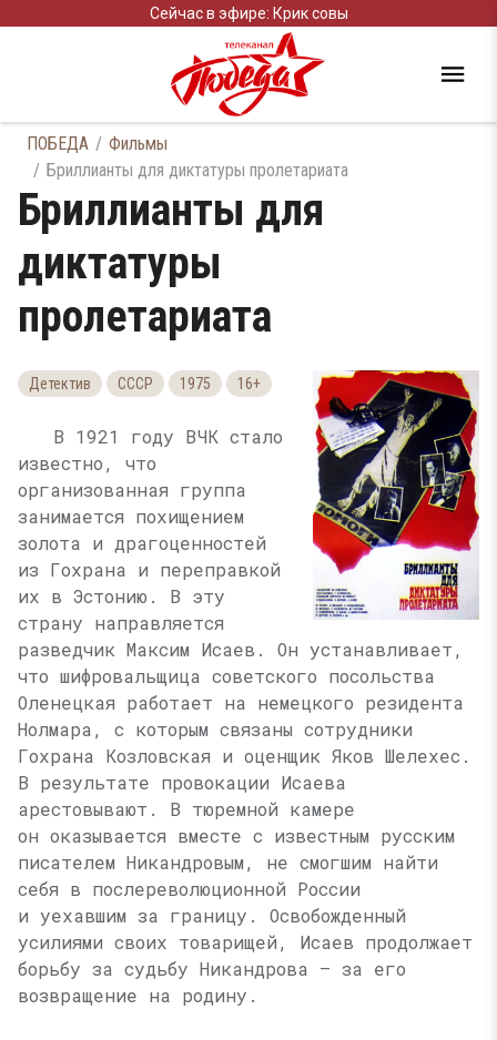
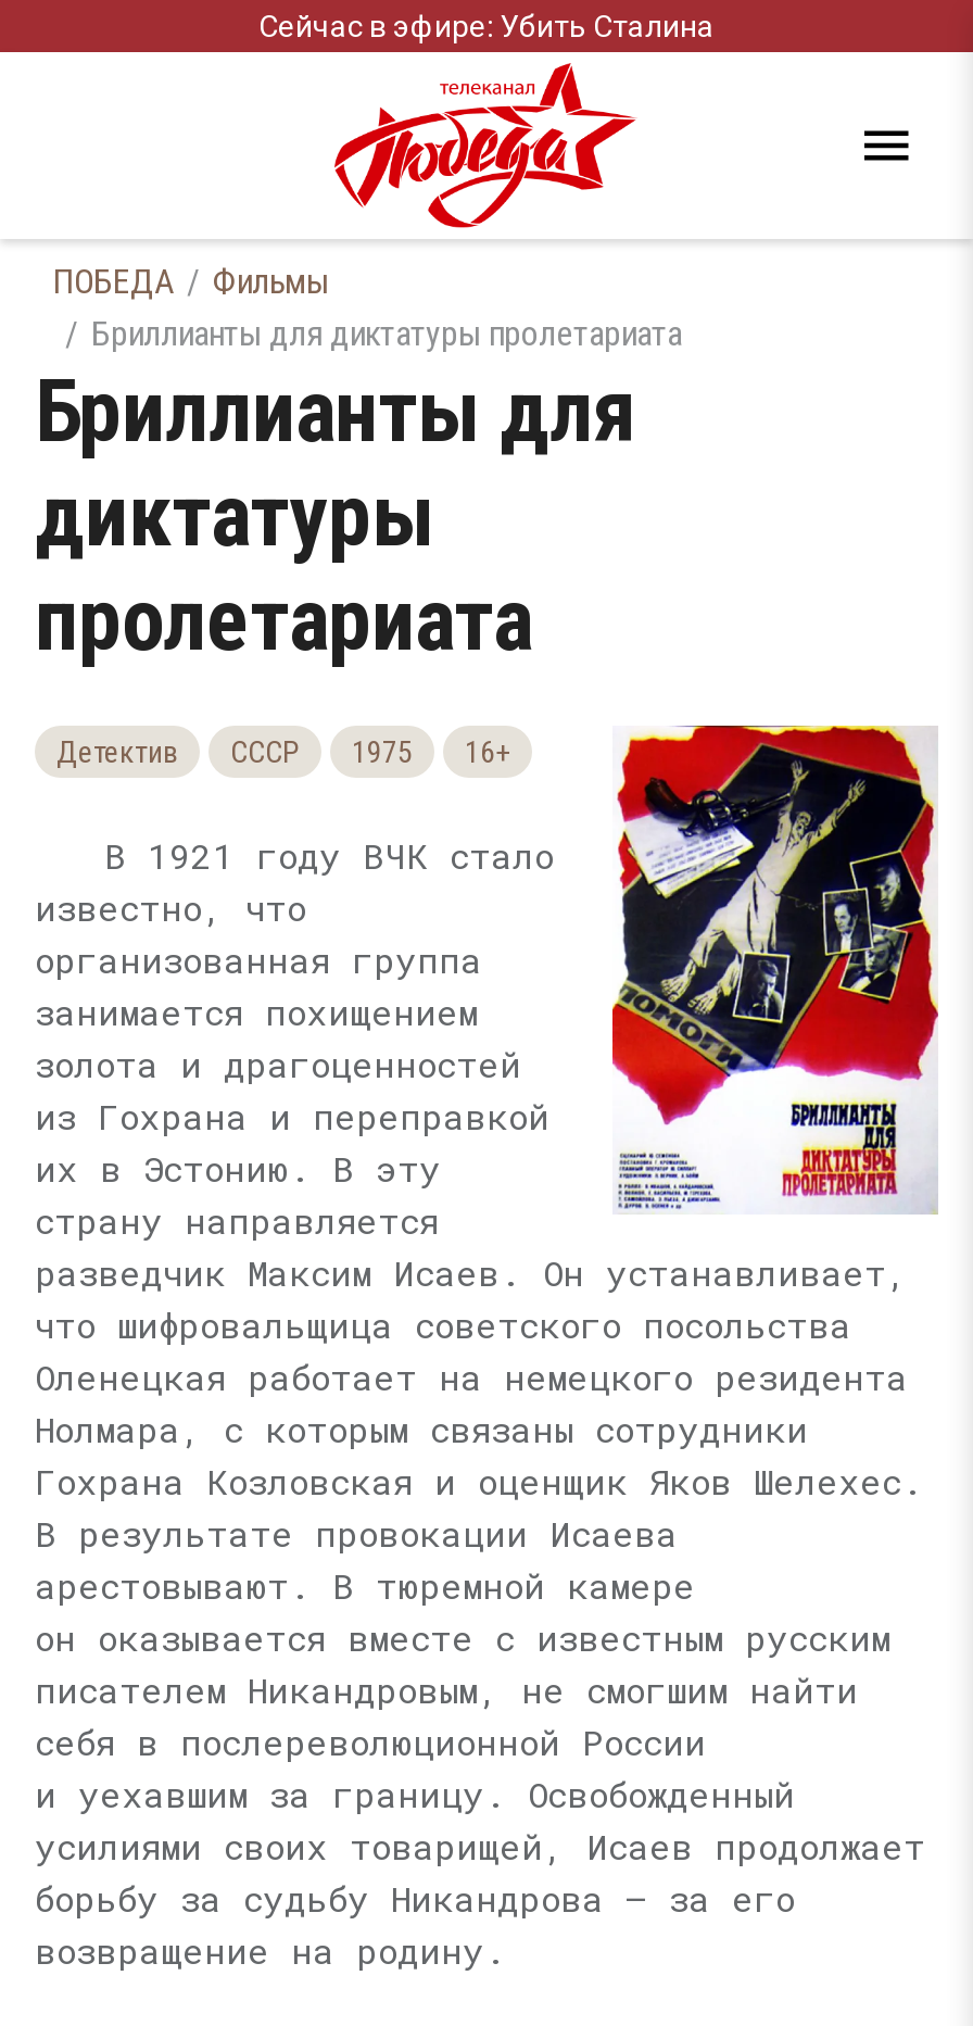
- Сейчас в эфире: Крик совы
+ Сейчас в эфире: Убить Сталина
